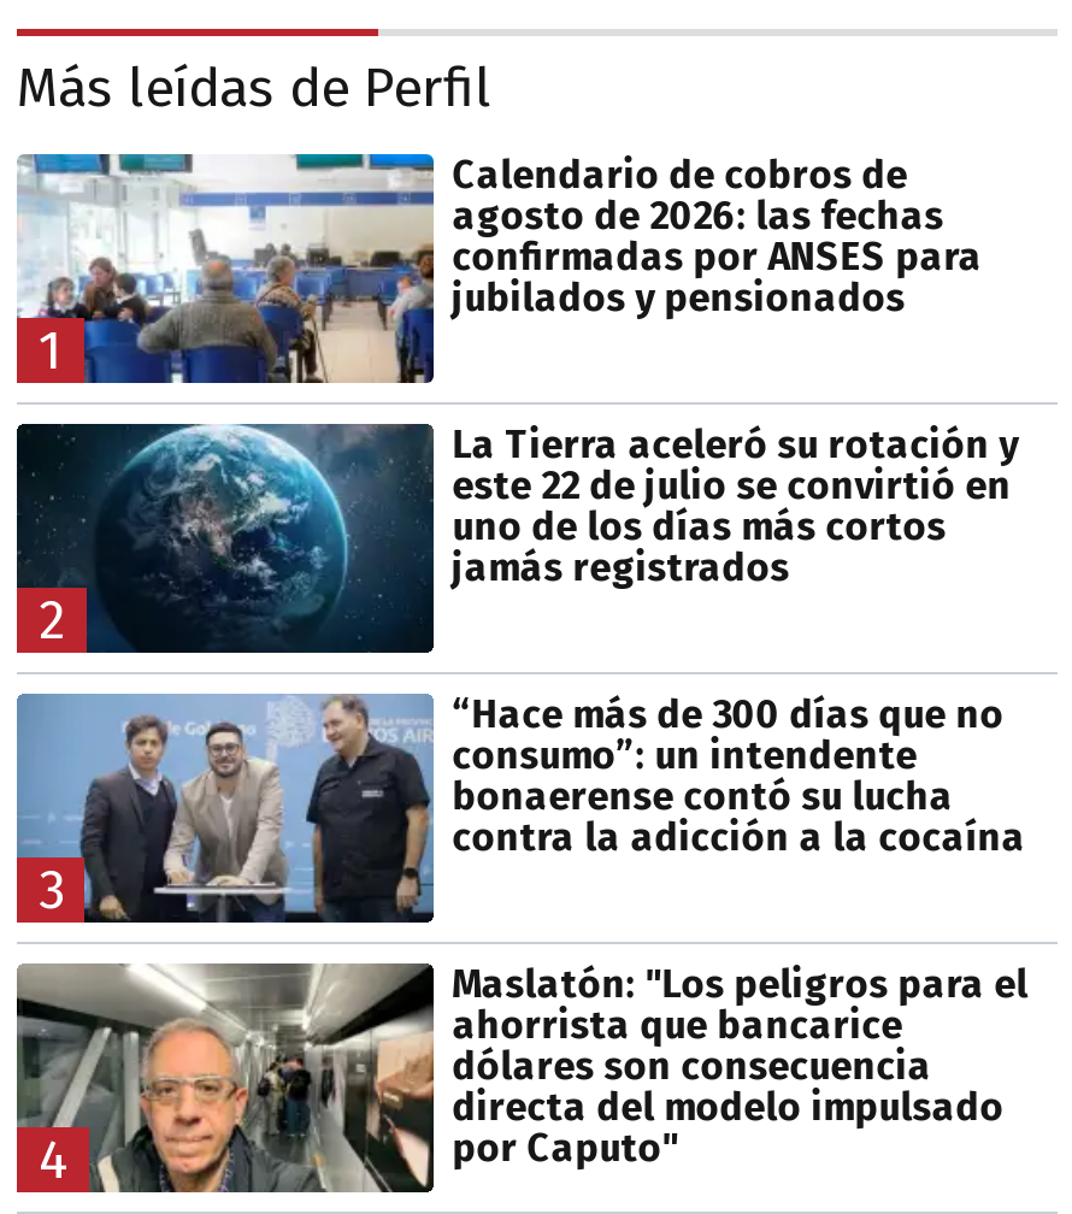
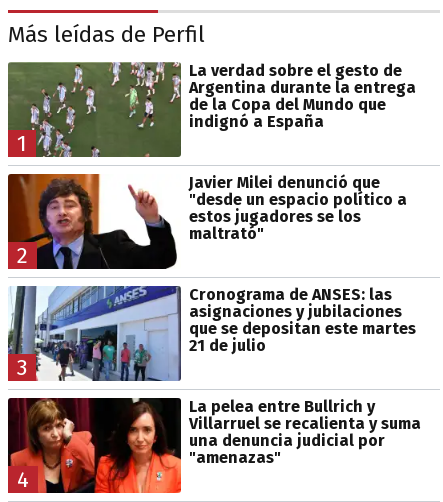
- [image]
- Calendario de cobros de
- agosto de 2026: las fechas
- confirmadas por ANSES para
- jubilados y pensionados
+ [image]
+ La verdad sobre el gesto de
+ Argentina durante la entrega
+ de la Copa del Mundo que
+ indignó a España

- [image]
- La Tierra aceleró su rotación y
- este 22 de julio se convirtió en
- uno de los días más cortos
- jamás registrados
+ [image]
+ Javier Milei denunció que
+ "desde un espacio político a
+ estos jugadores se los
+ maltrató"

- [image]
- “Hace más de 300 días que no
- consumo”: un intendente
- bonaerense contó su lucha
- contra la adicción a la cocaína
+ [image]
+ Cronograma de ANSES: las
+ asignaciones y jubilaciones
+ que se depositan este martes
+ 21 de julio

- [image]
- Maslatón: "Los peligros para el
- ahorrista que bancarice
- dólares son consecuencia
- directa del modelo impulsado
- por Caputo"
+ [image]
+ La pelea entre Bullrich y
+ Villarruel se recalienta y suma
+ una denuncia judicial por
+ "amenazas"
